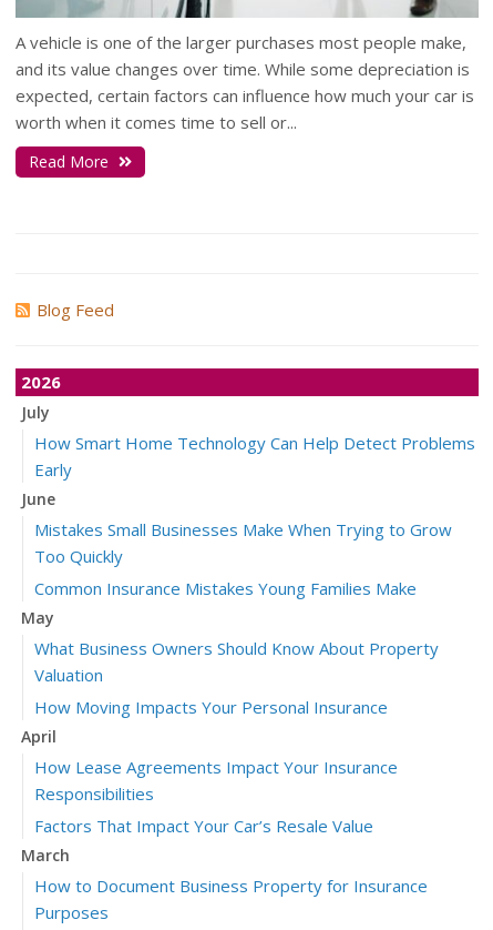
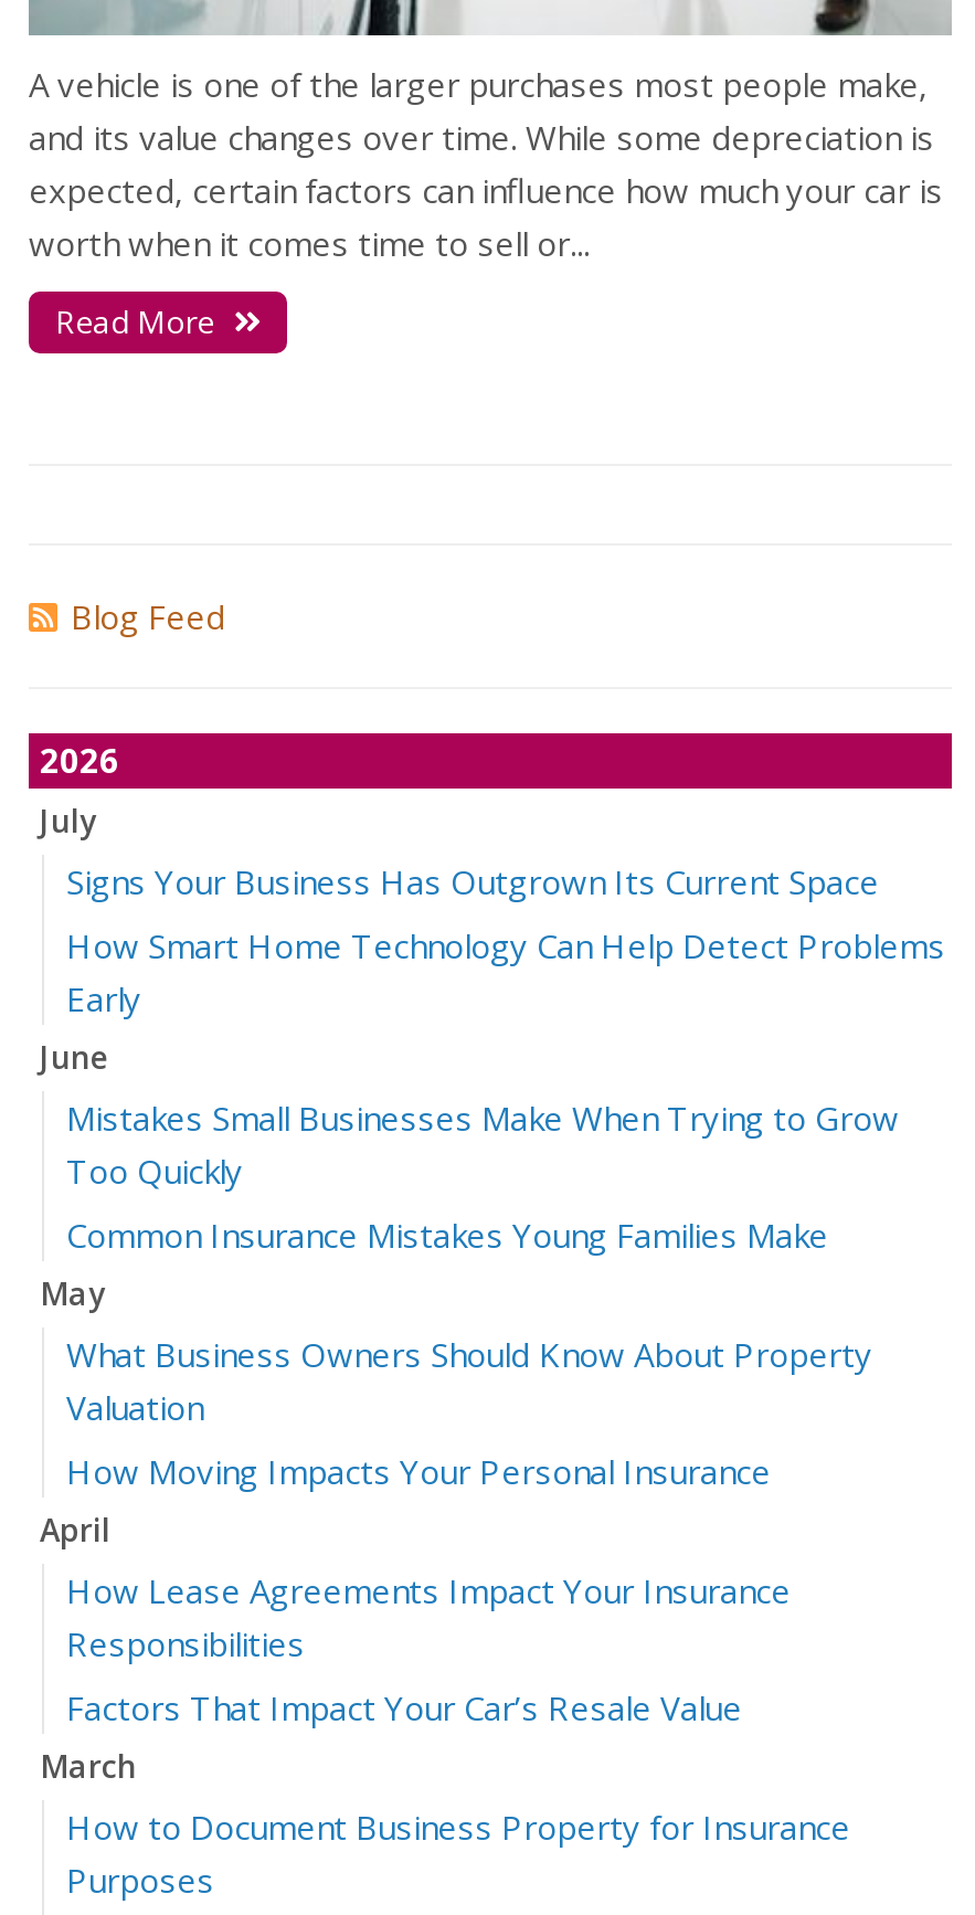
+ Signs Your Business Has Outgrown Its Current Space
